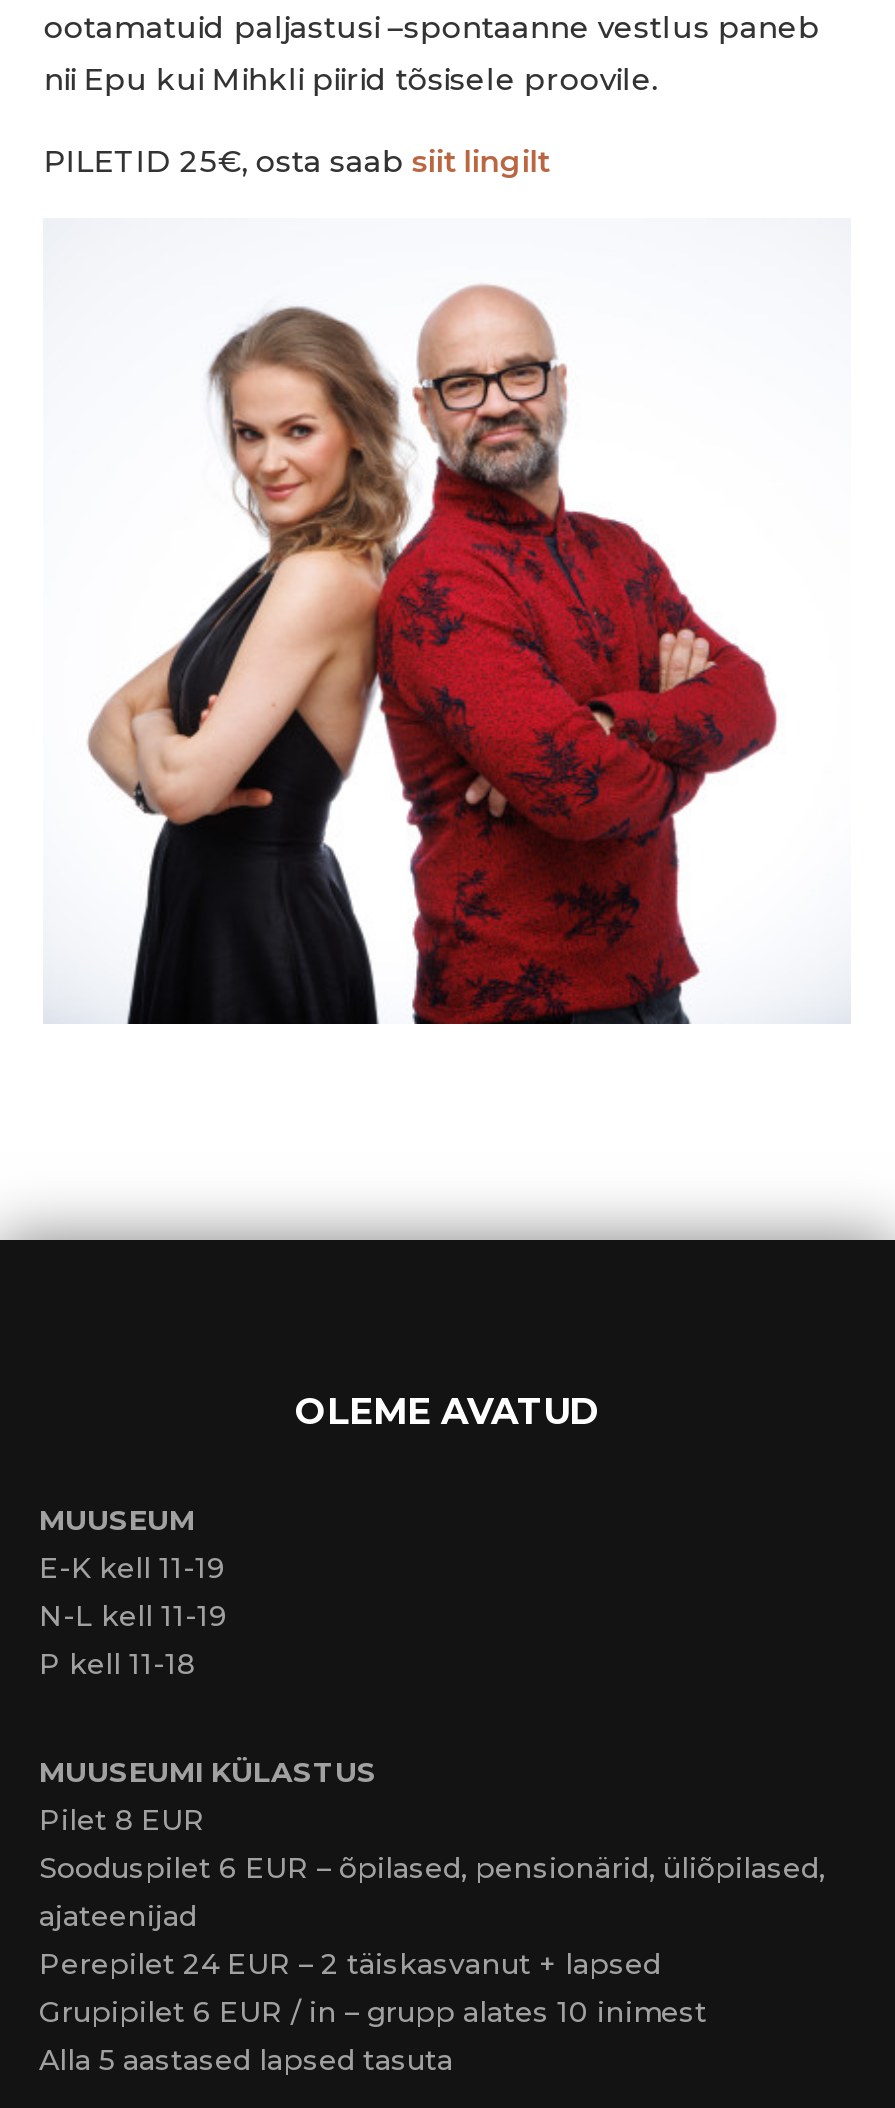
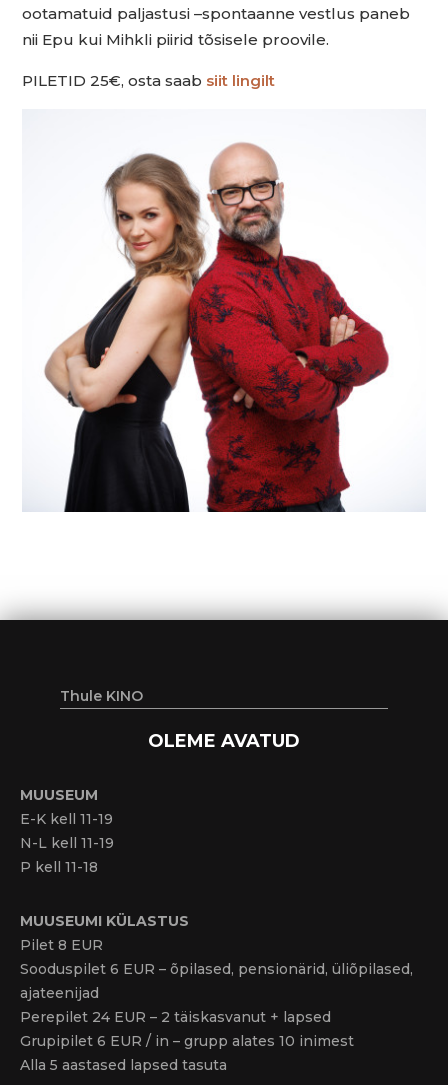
+ Thule KINO
